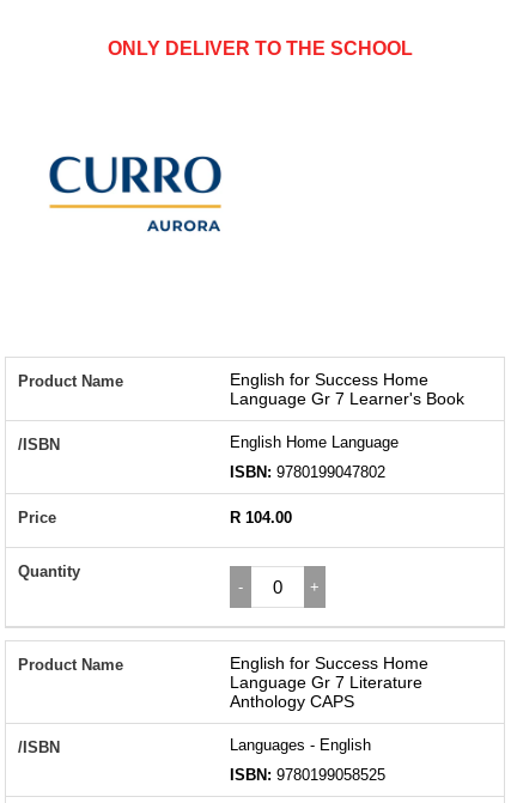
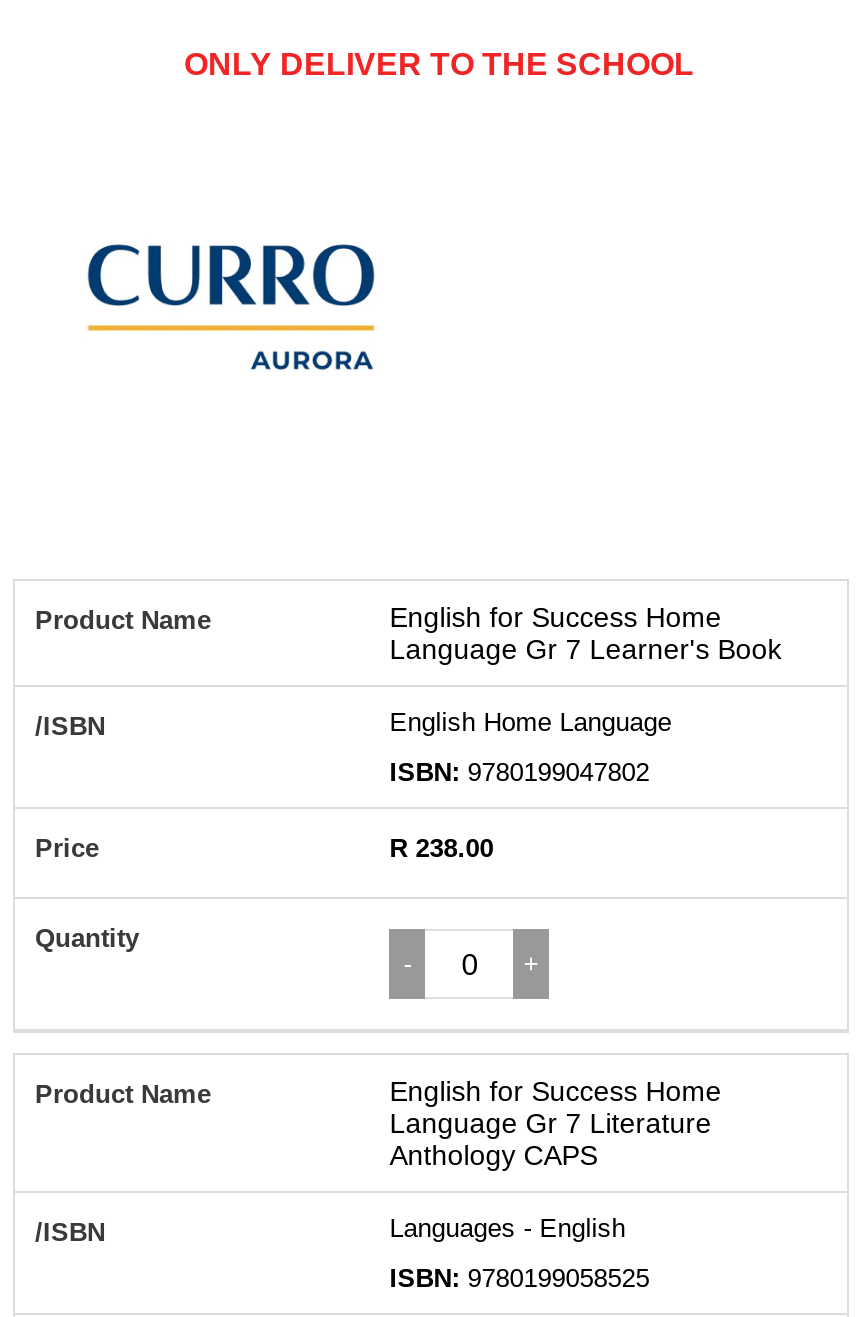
- R 104.00
+ R 238.00
